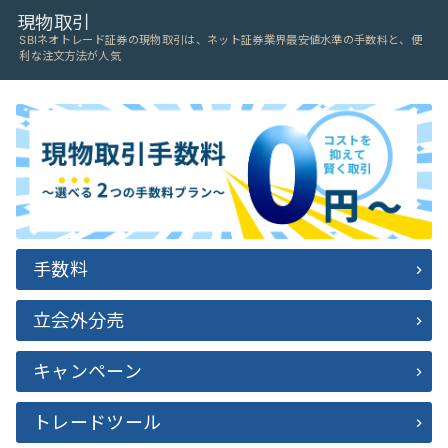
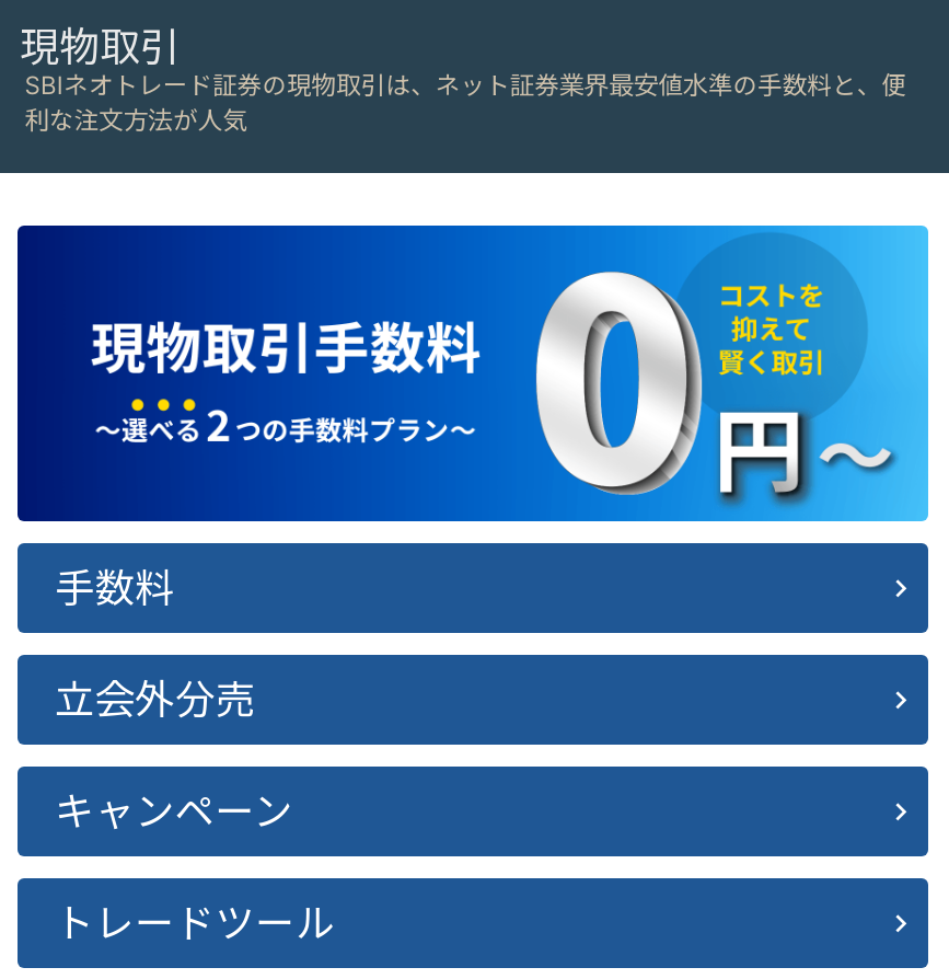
- [image]
+ [image]
